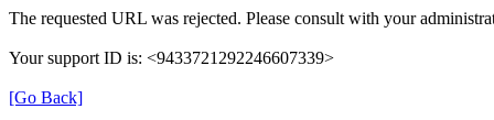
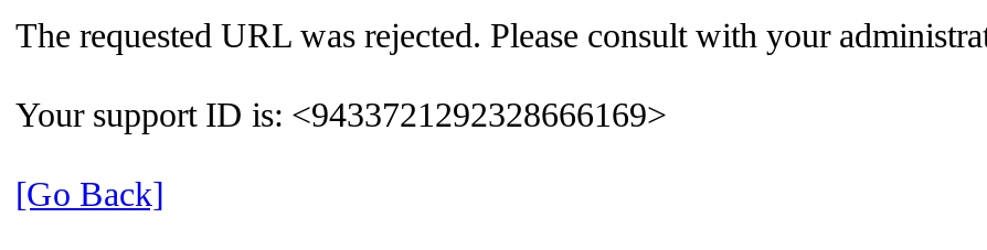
- Your support ID is: <9433721292246607339>
+ Your support ID is: <9433721292328666169>
